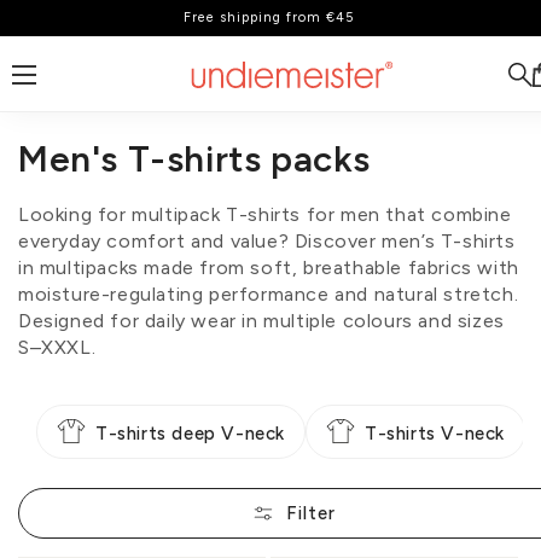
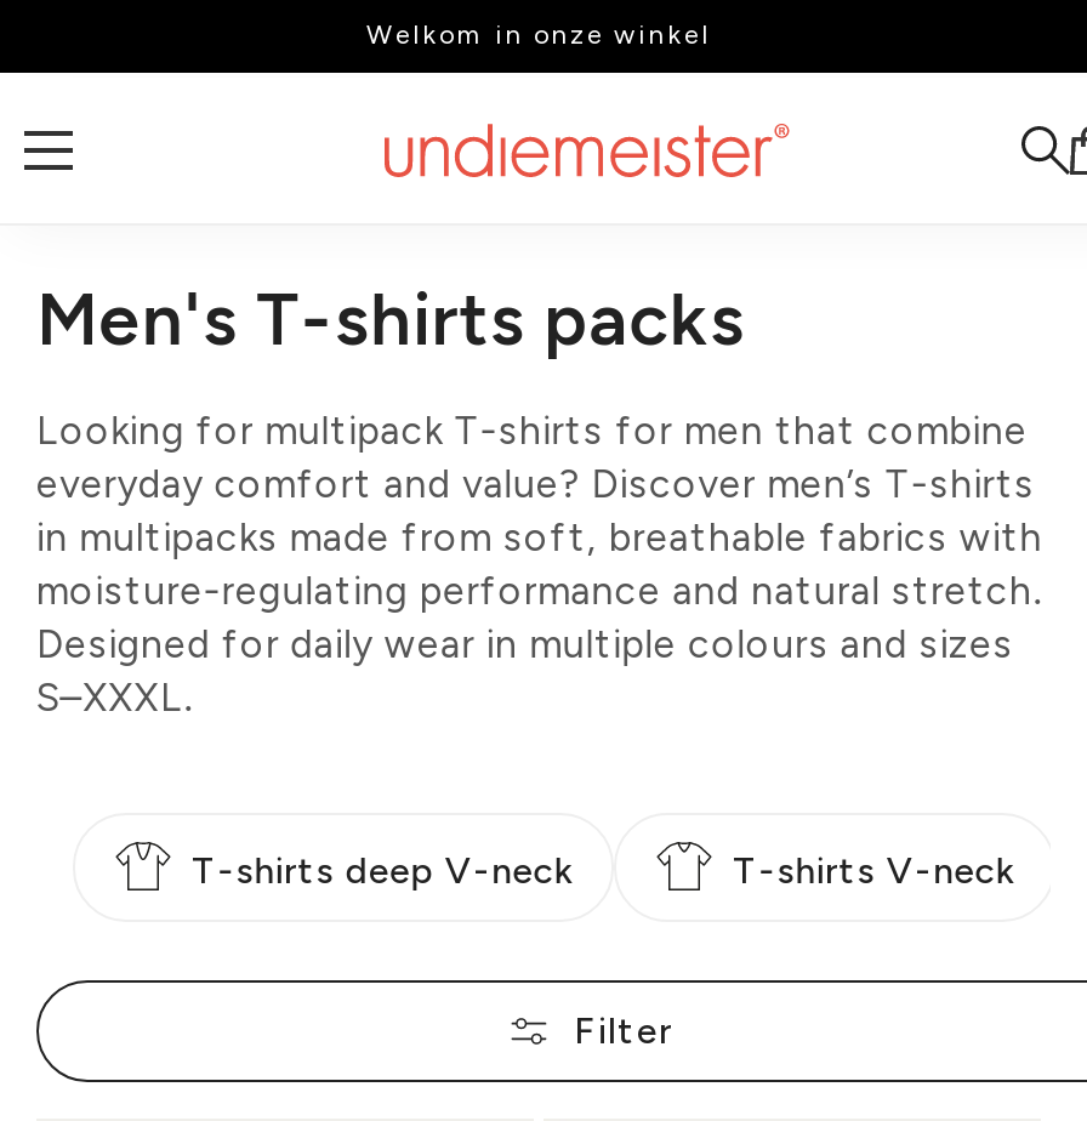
- Free shipping from €45
+ Welkom in onze winkel
